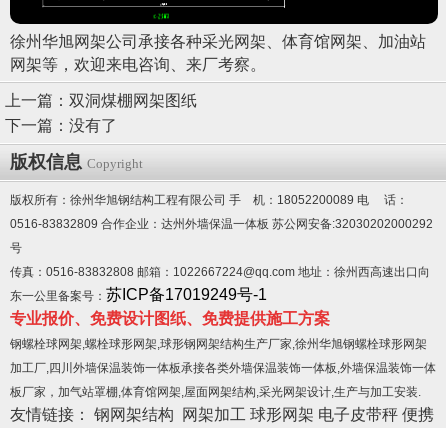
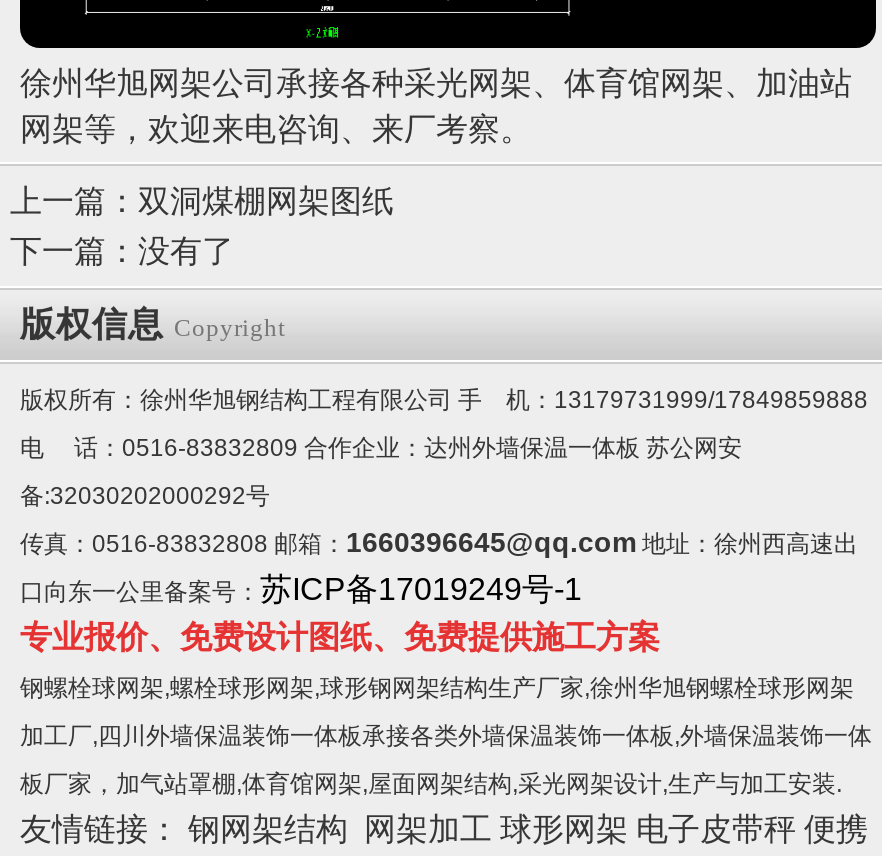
- 版权所有：徐州华旭钢结构工程有限公司 手 机：18052200089 电 话：
+ 版权所有：徐州华旭钢结构工程有限公司 手 机：13179731999/17849859888

- 0516-83832809 合作企业：达州外墙保温一体板苏公网安备:32030202000292
+ 电 话：0516-83832809 合作企业：达州外墙保温一体板苏公网安

- 号
+ 备:32030202000292号

- 传真：0516-83832808 邮箱：1022667224@qq.com 地址：徐州西高速出口向
- 东一公里备案号：苏ICP备17019249号-1
+ 传真：0516-83832808 邮箱：1660396645@qq.com地址：徐州西高速出
+ 口向东一公里备案号：苏ICP备17019249号-1
